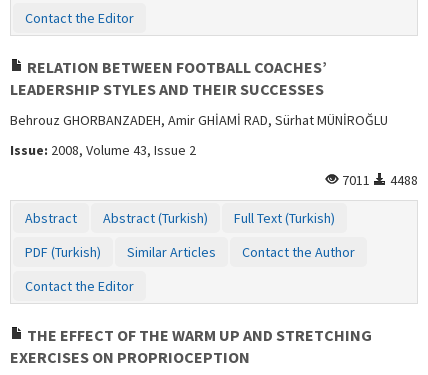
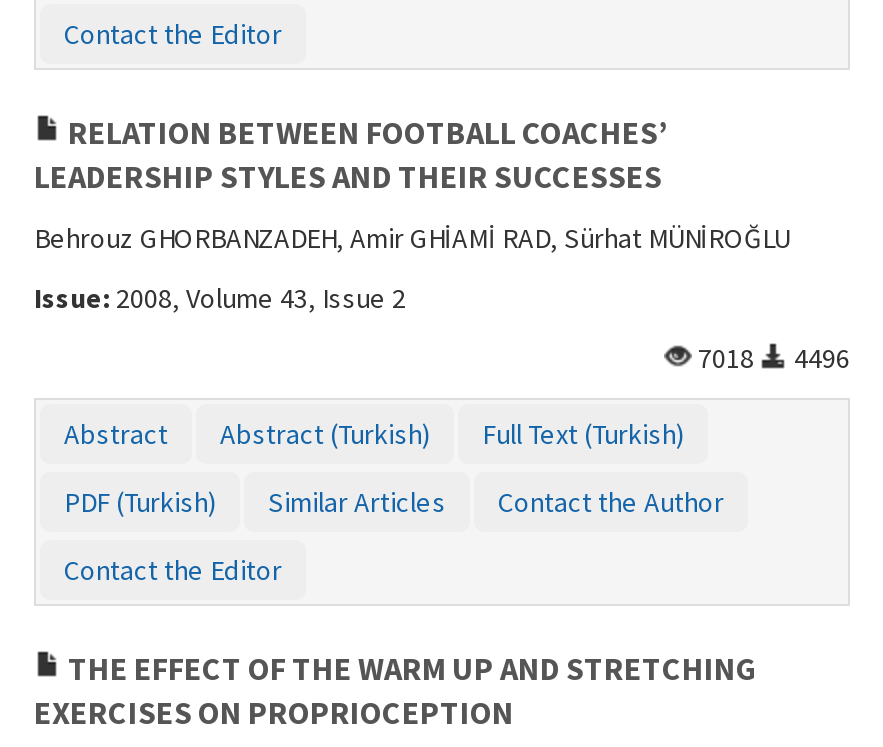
- 7011
+ 7018

- 4488
+ 4496
